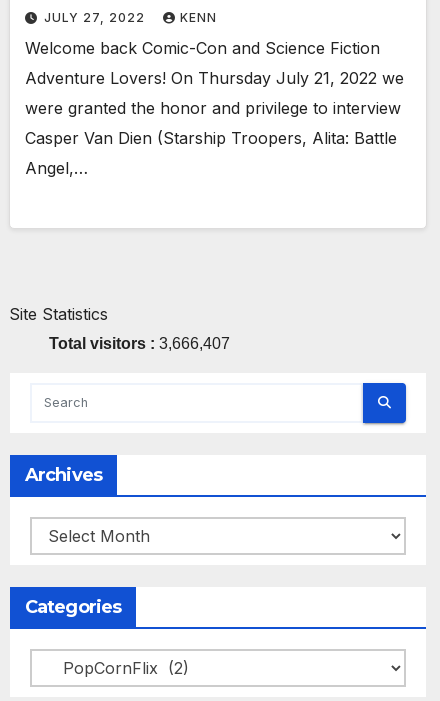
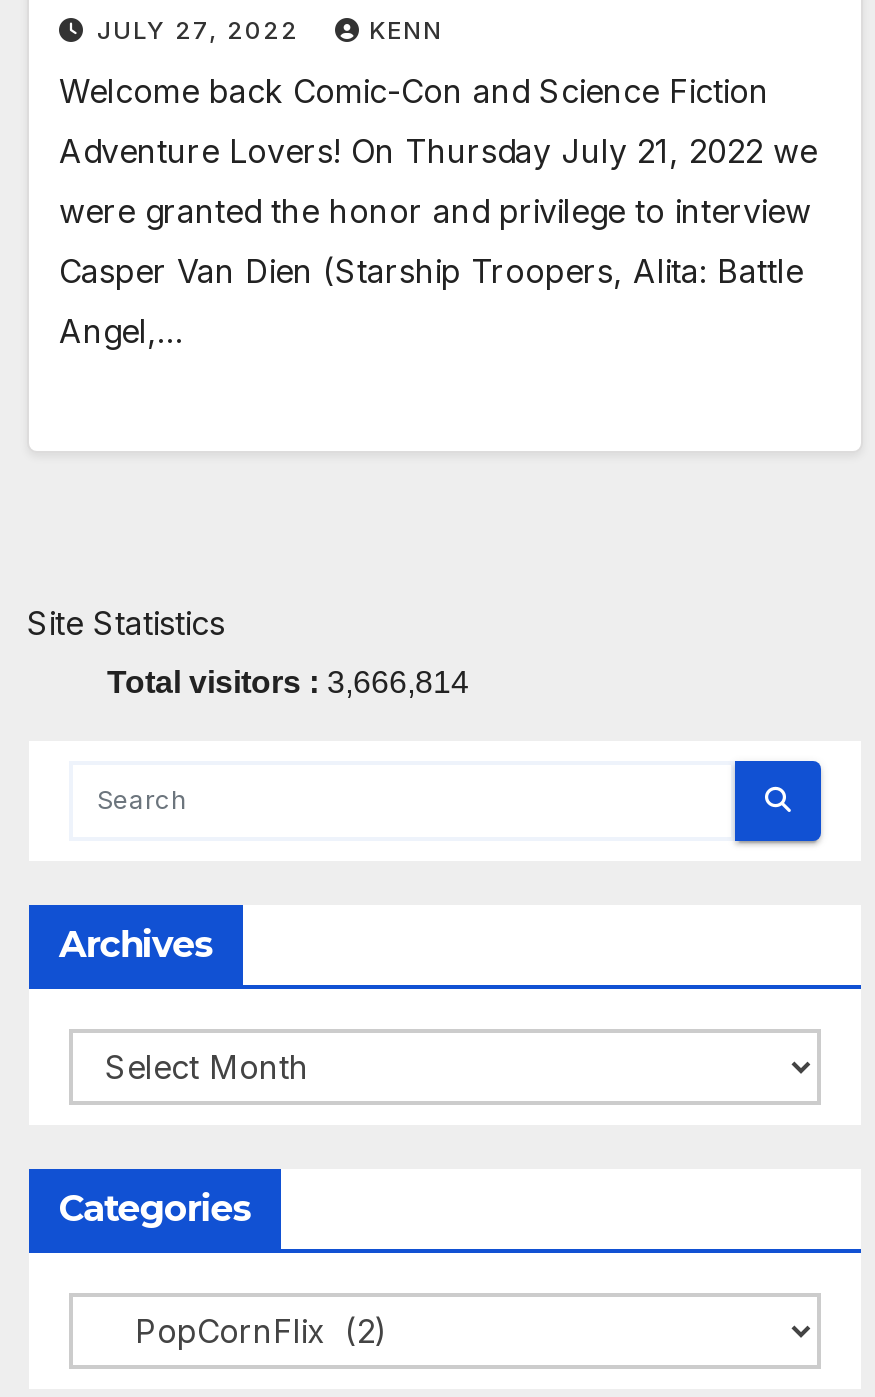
- Total visitors : 3,666,407
+ Total visitors : 3,666,814
